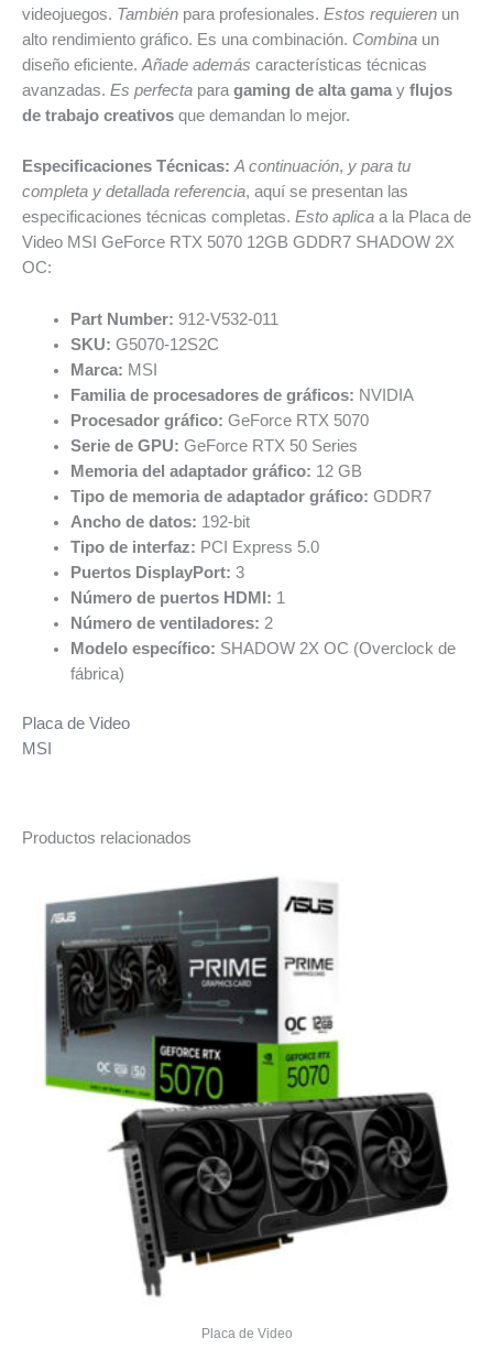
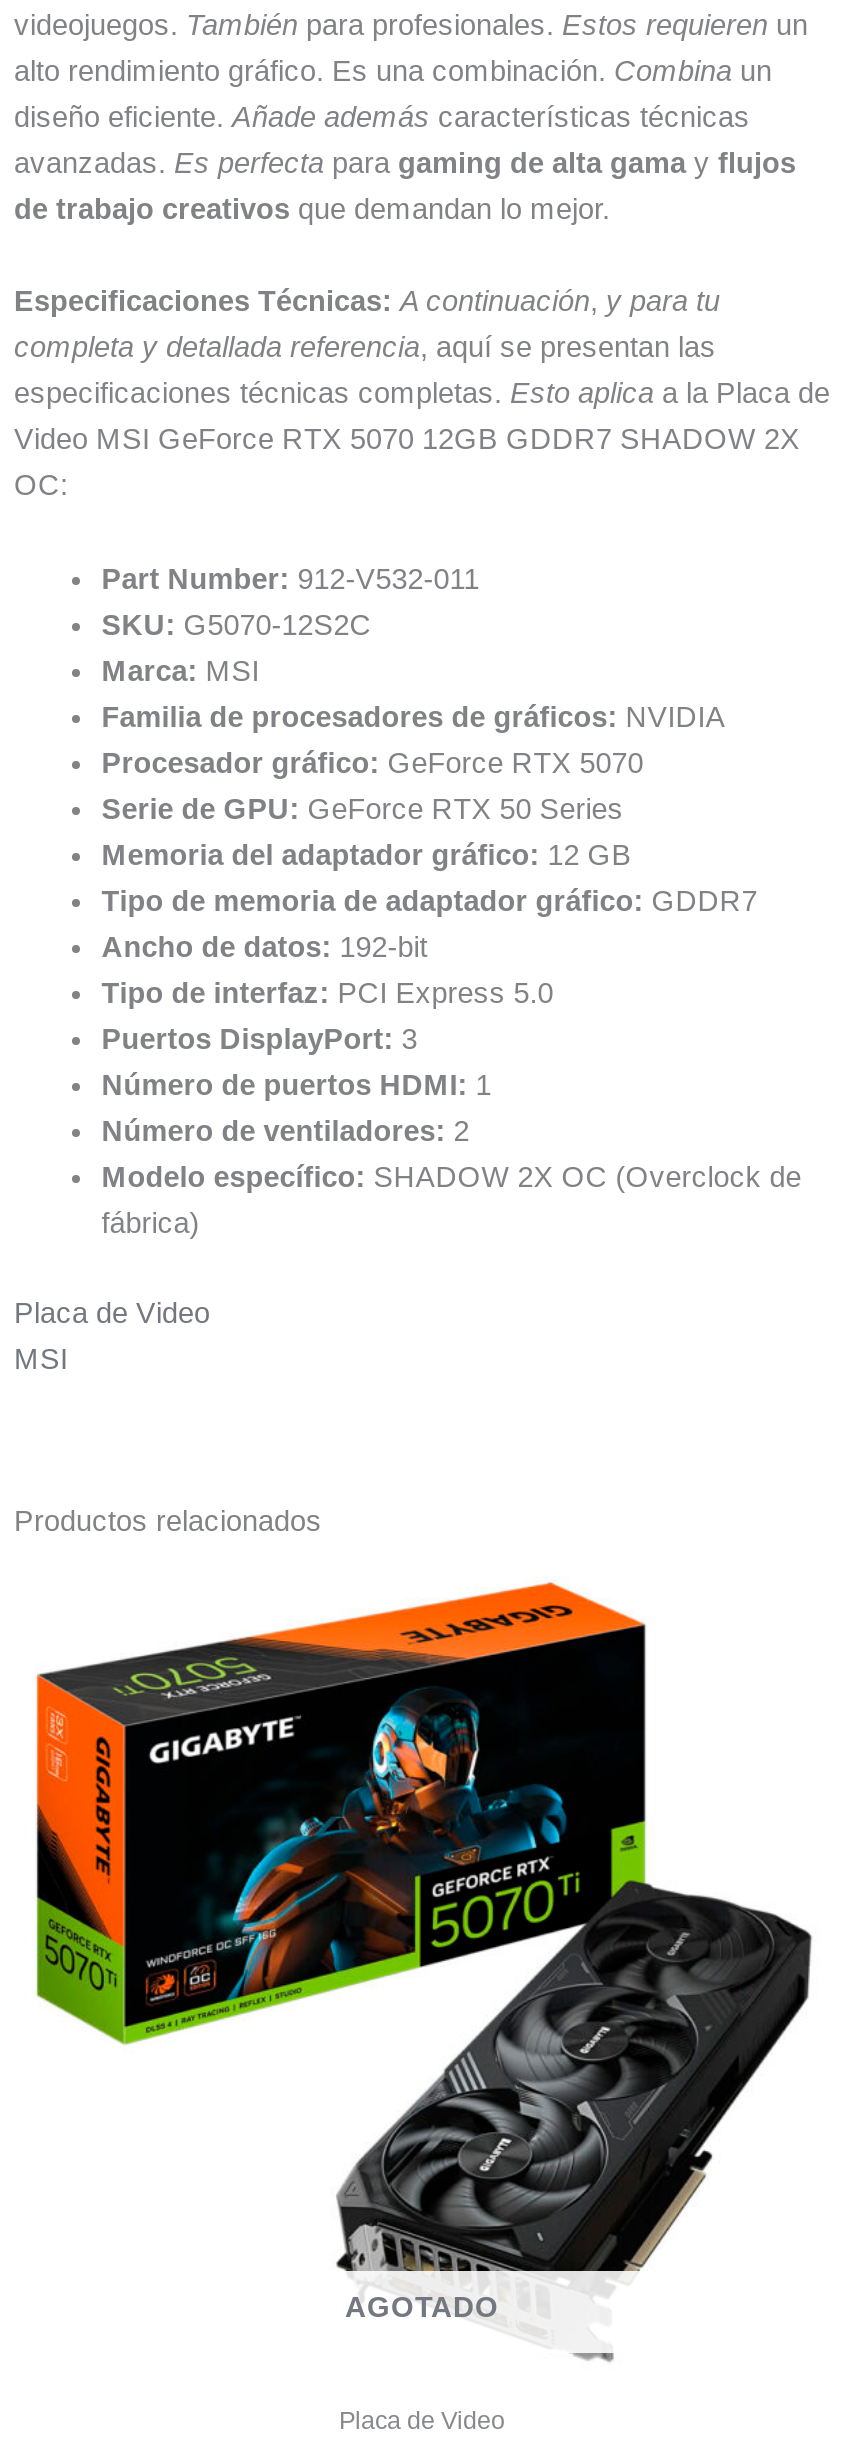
+ AGOTADO

- [image]
+ [image]
